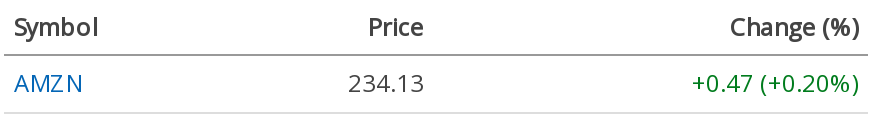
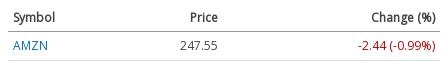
- 234.13
+ 247.55

- +0.47 (+0.20%)
+ -2.44 (-0.99%)
